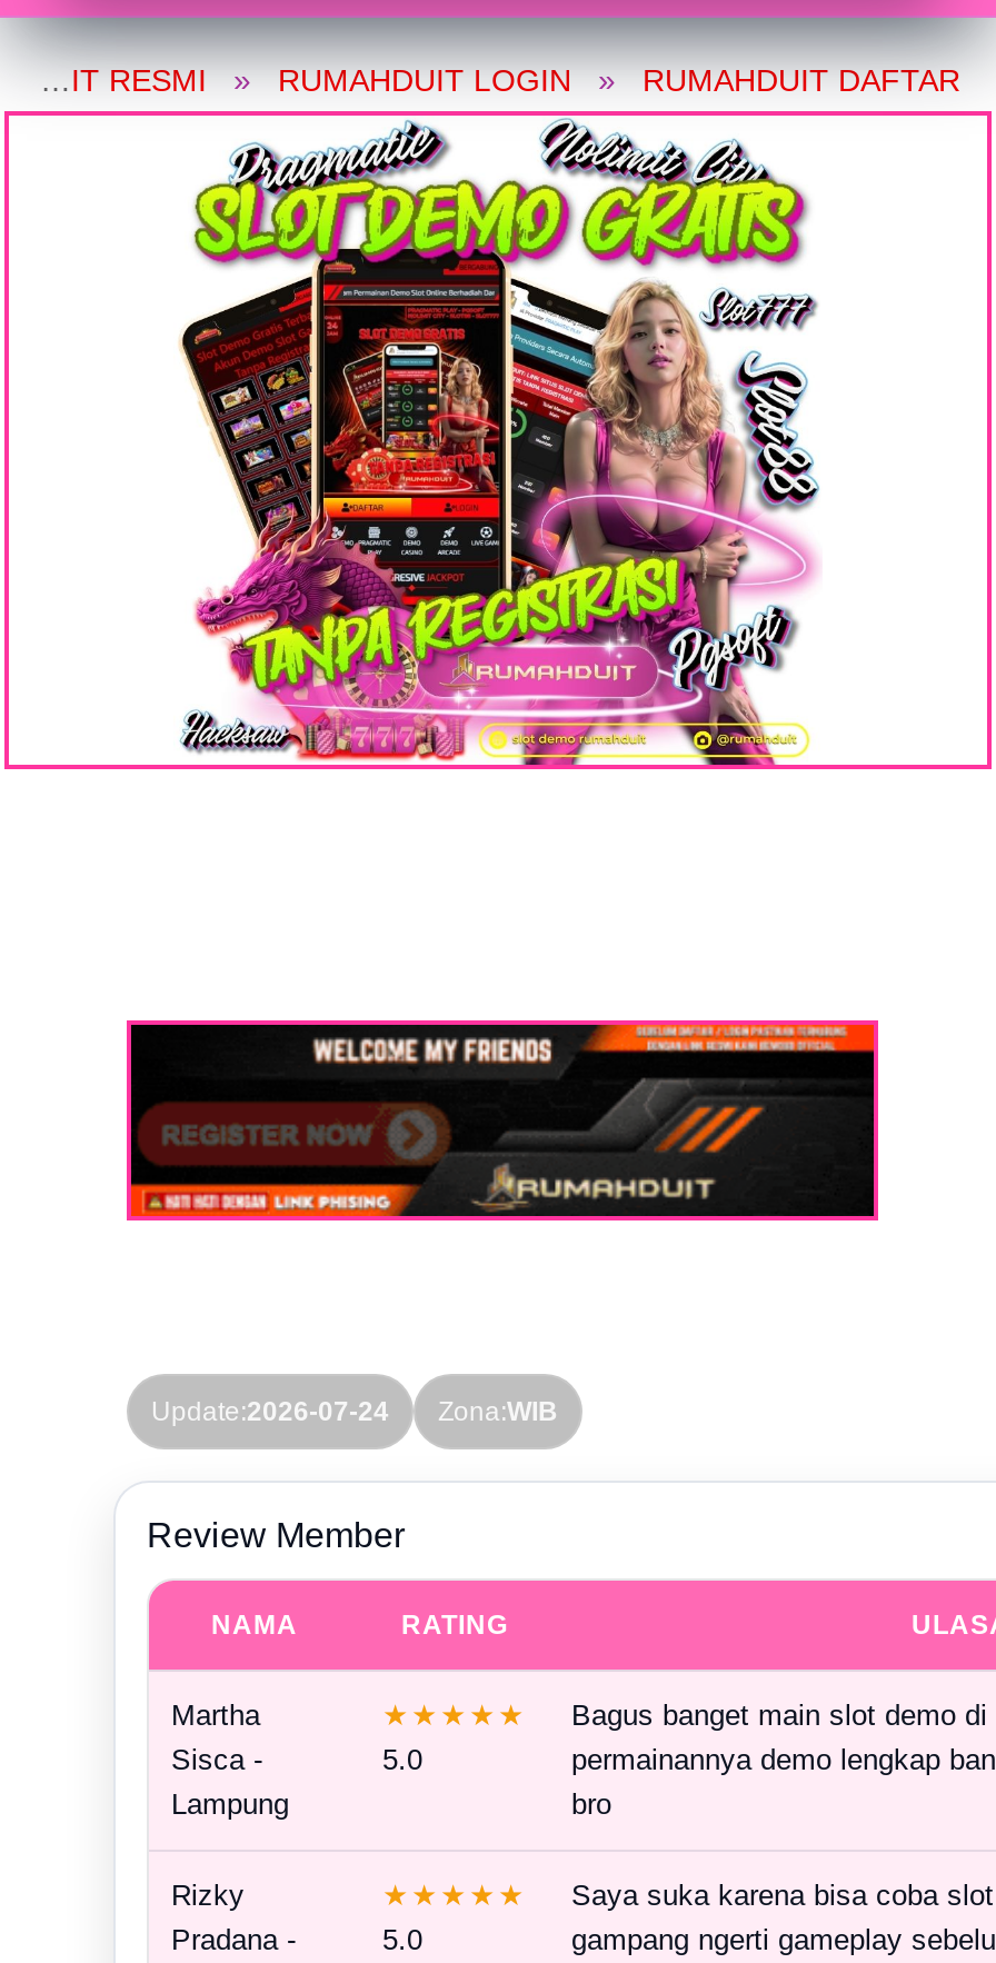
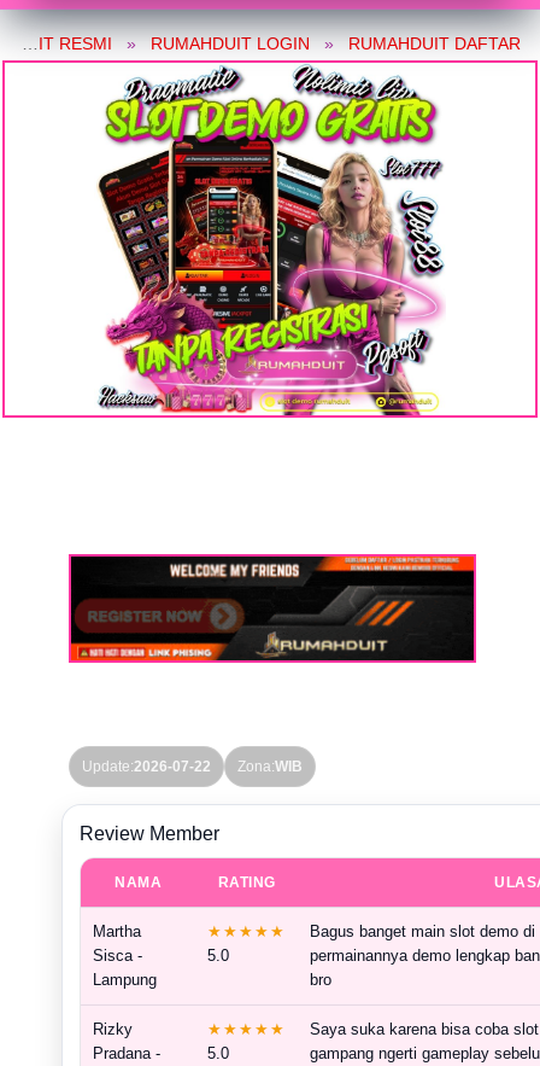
- Update:2026-07-24 Zona:WIB
+ Update:2026-07-22 Zona:WIB
